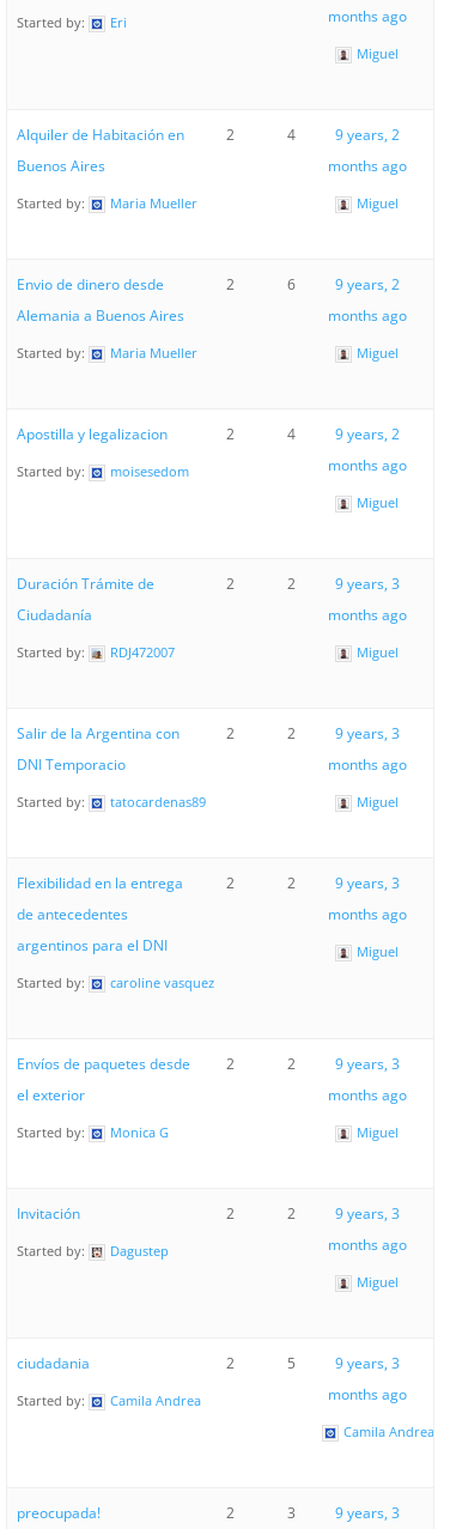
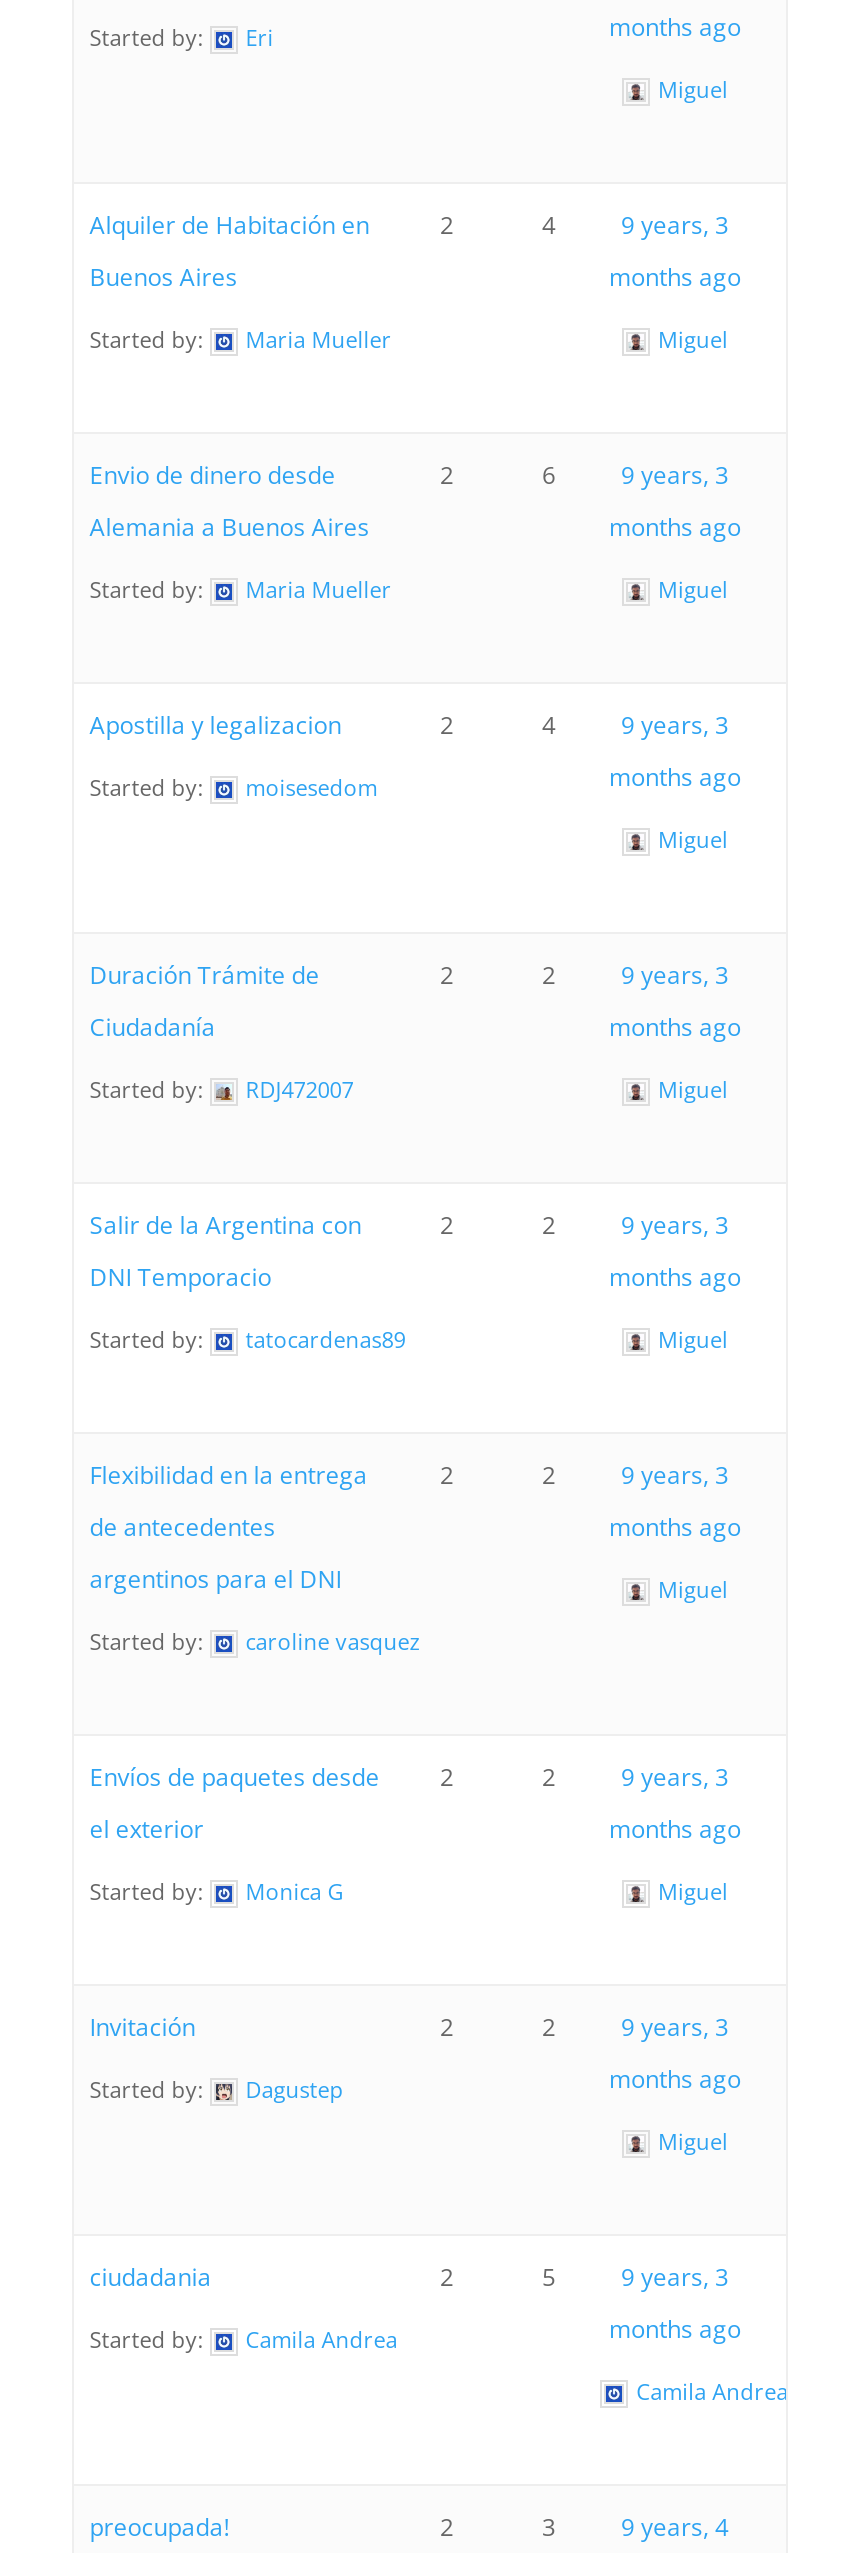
- 4 9 years, 2
+ 4 9 years, 3

- 6 9 years, 2
+ 6 9 years, 3

- 4 9 years, 2
+ 4 9 years, 3

- 3 9 years, 3
+ 3 9 years, 4
